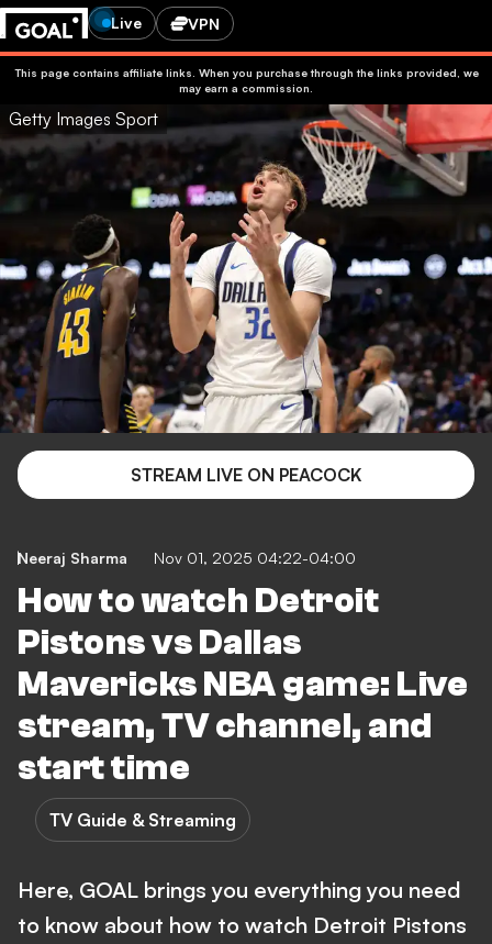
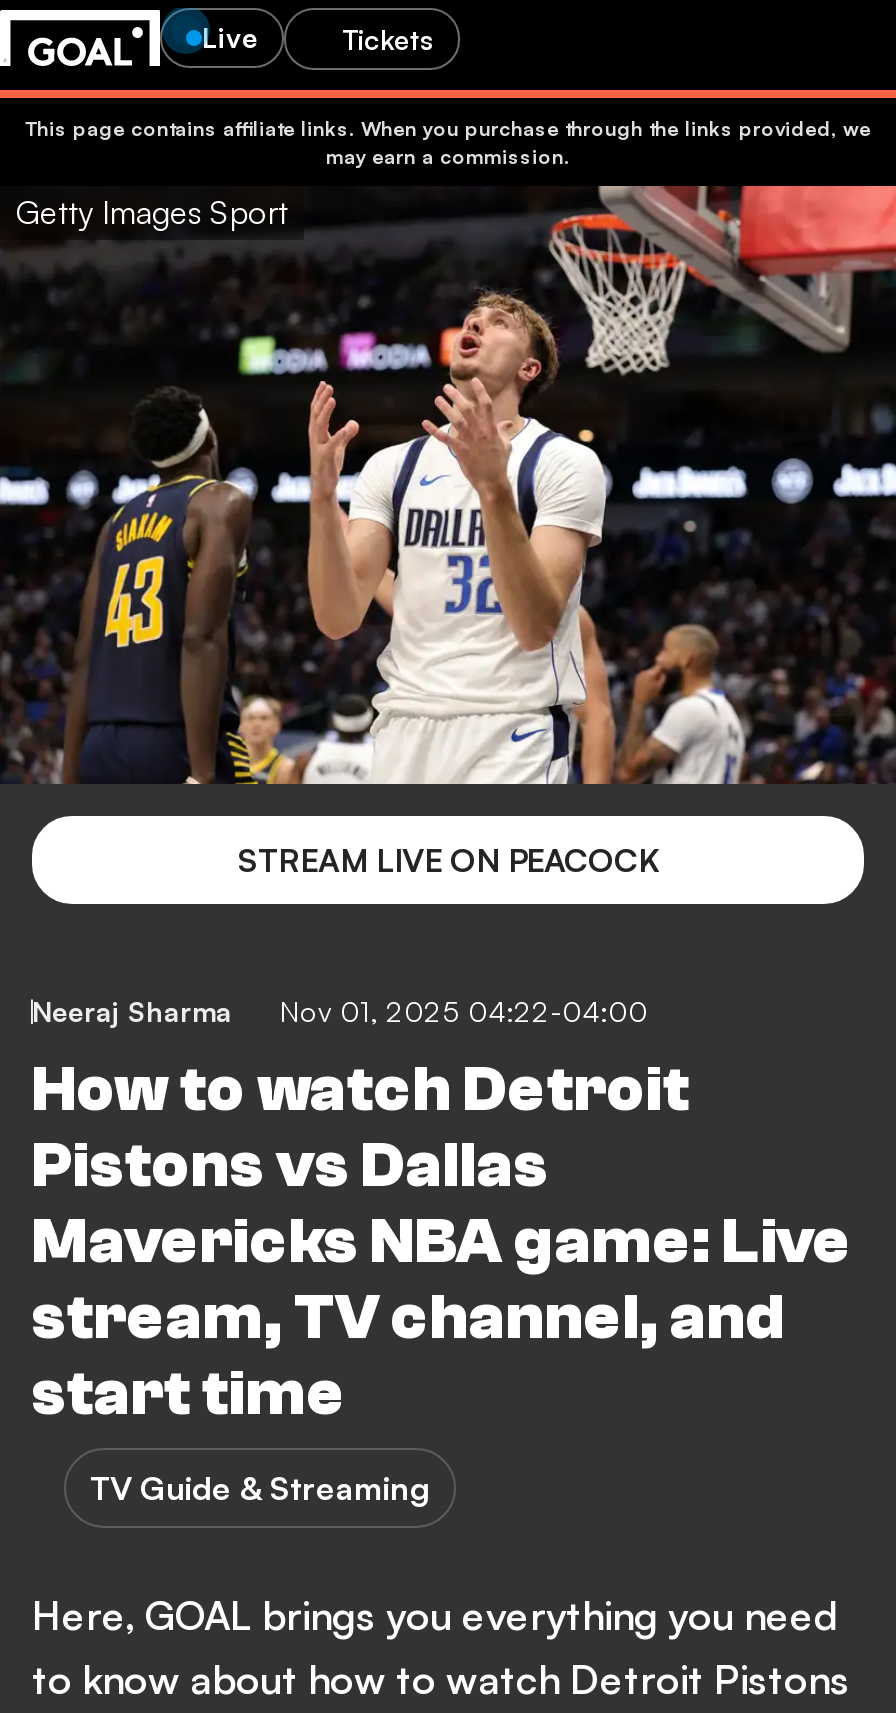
- VPN
+ Tickets
